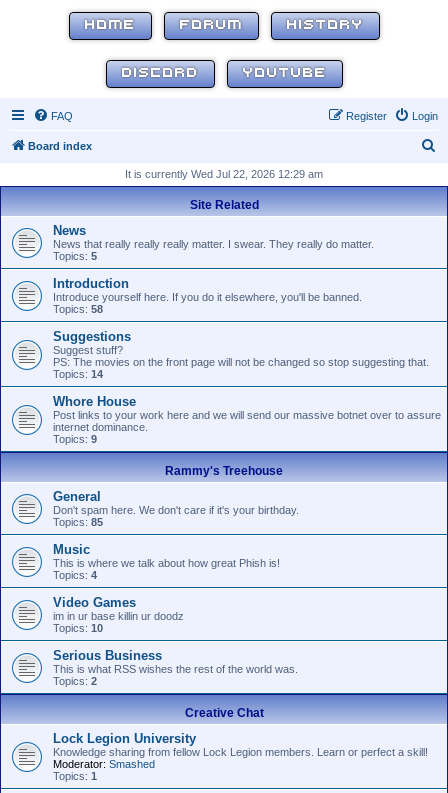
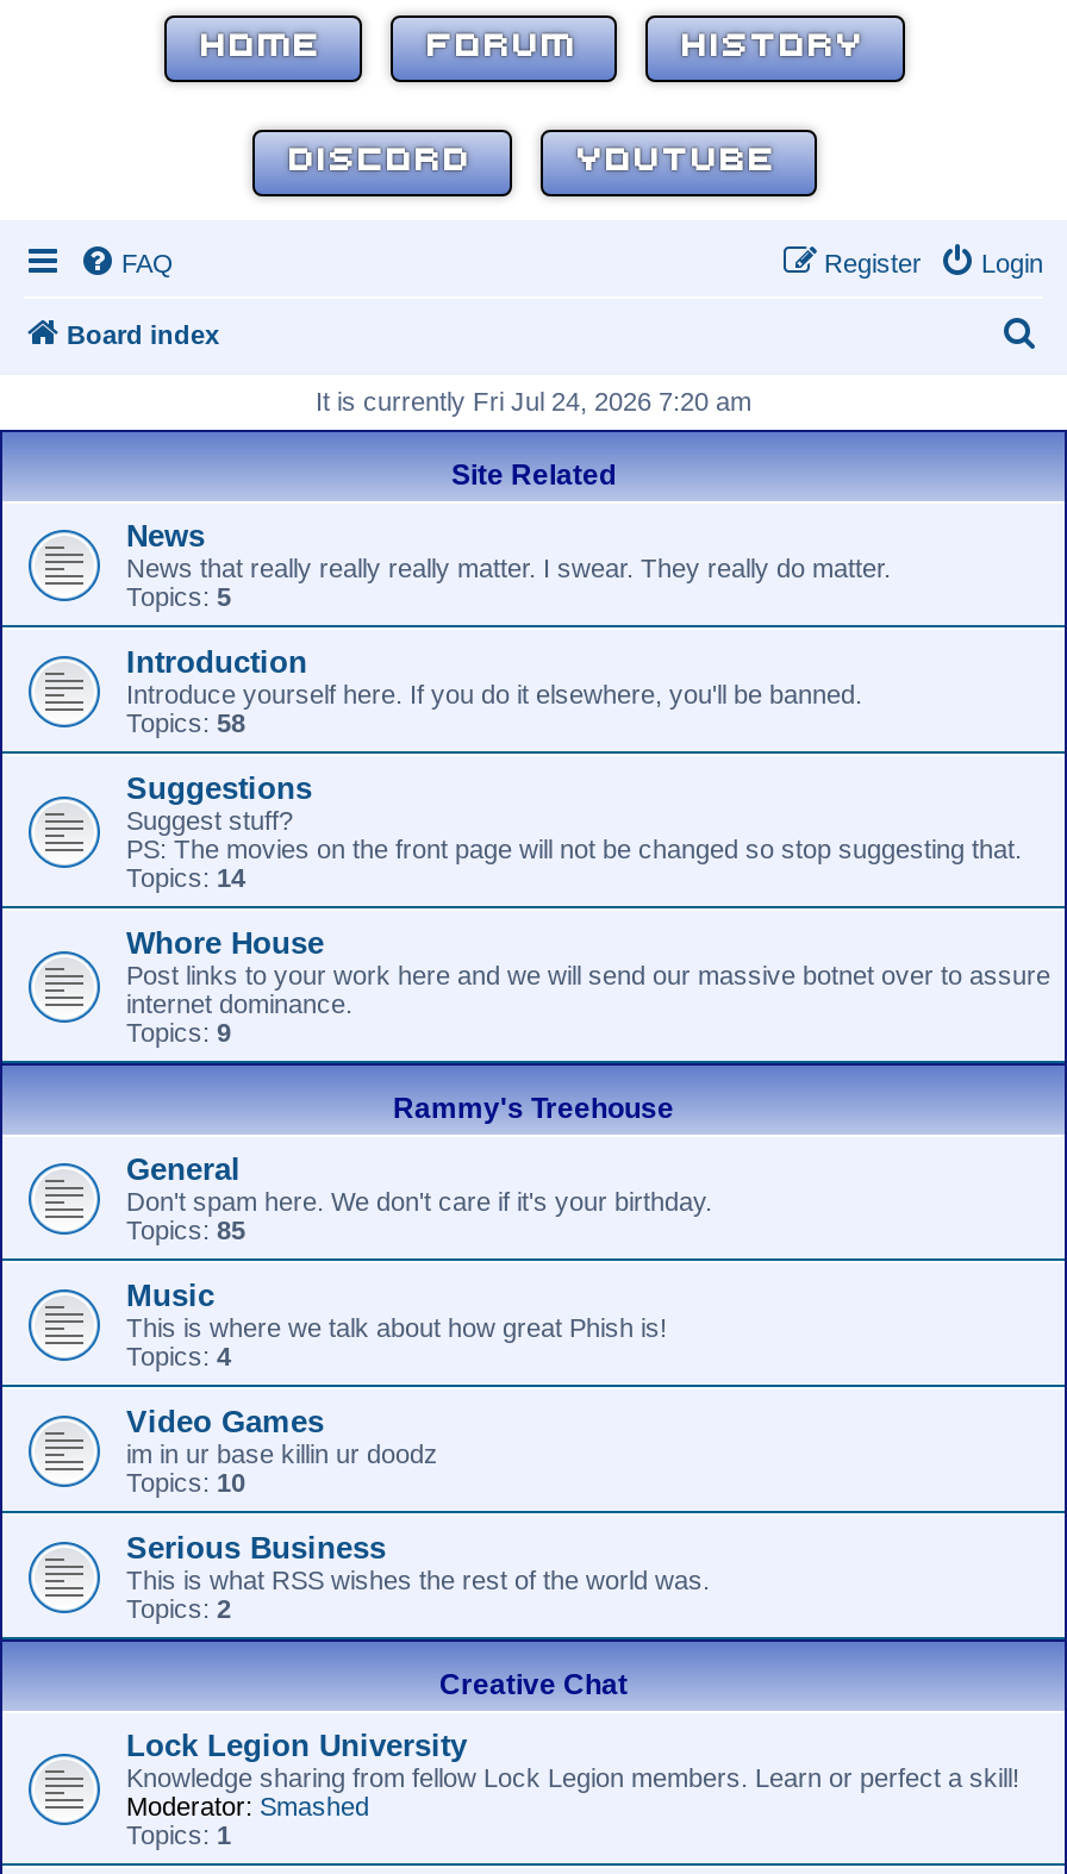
- It is currently Wed Jul 22, 2026 12:29 am
+ It is currently Fri Jul 24, 2026 7:20 am
